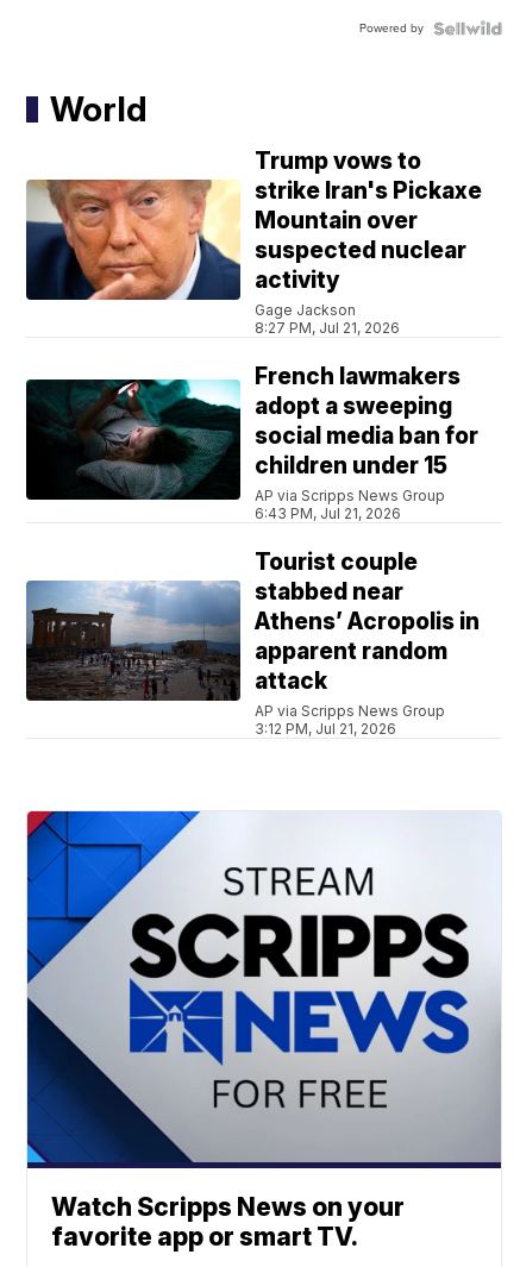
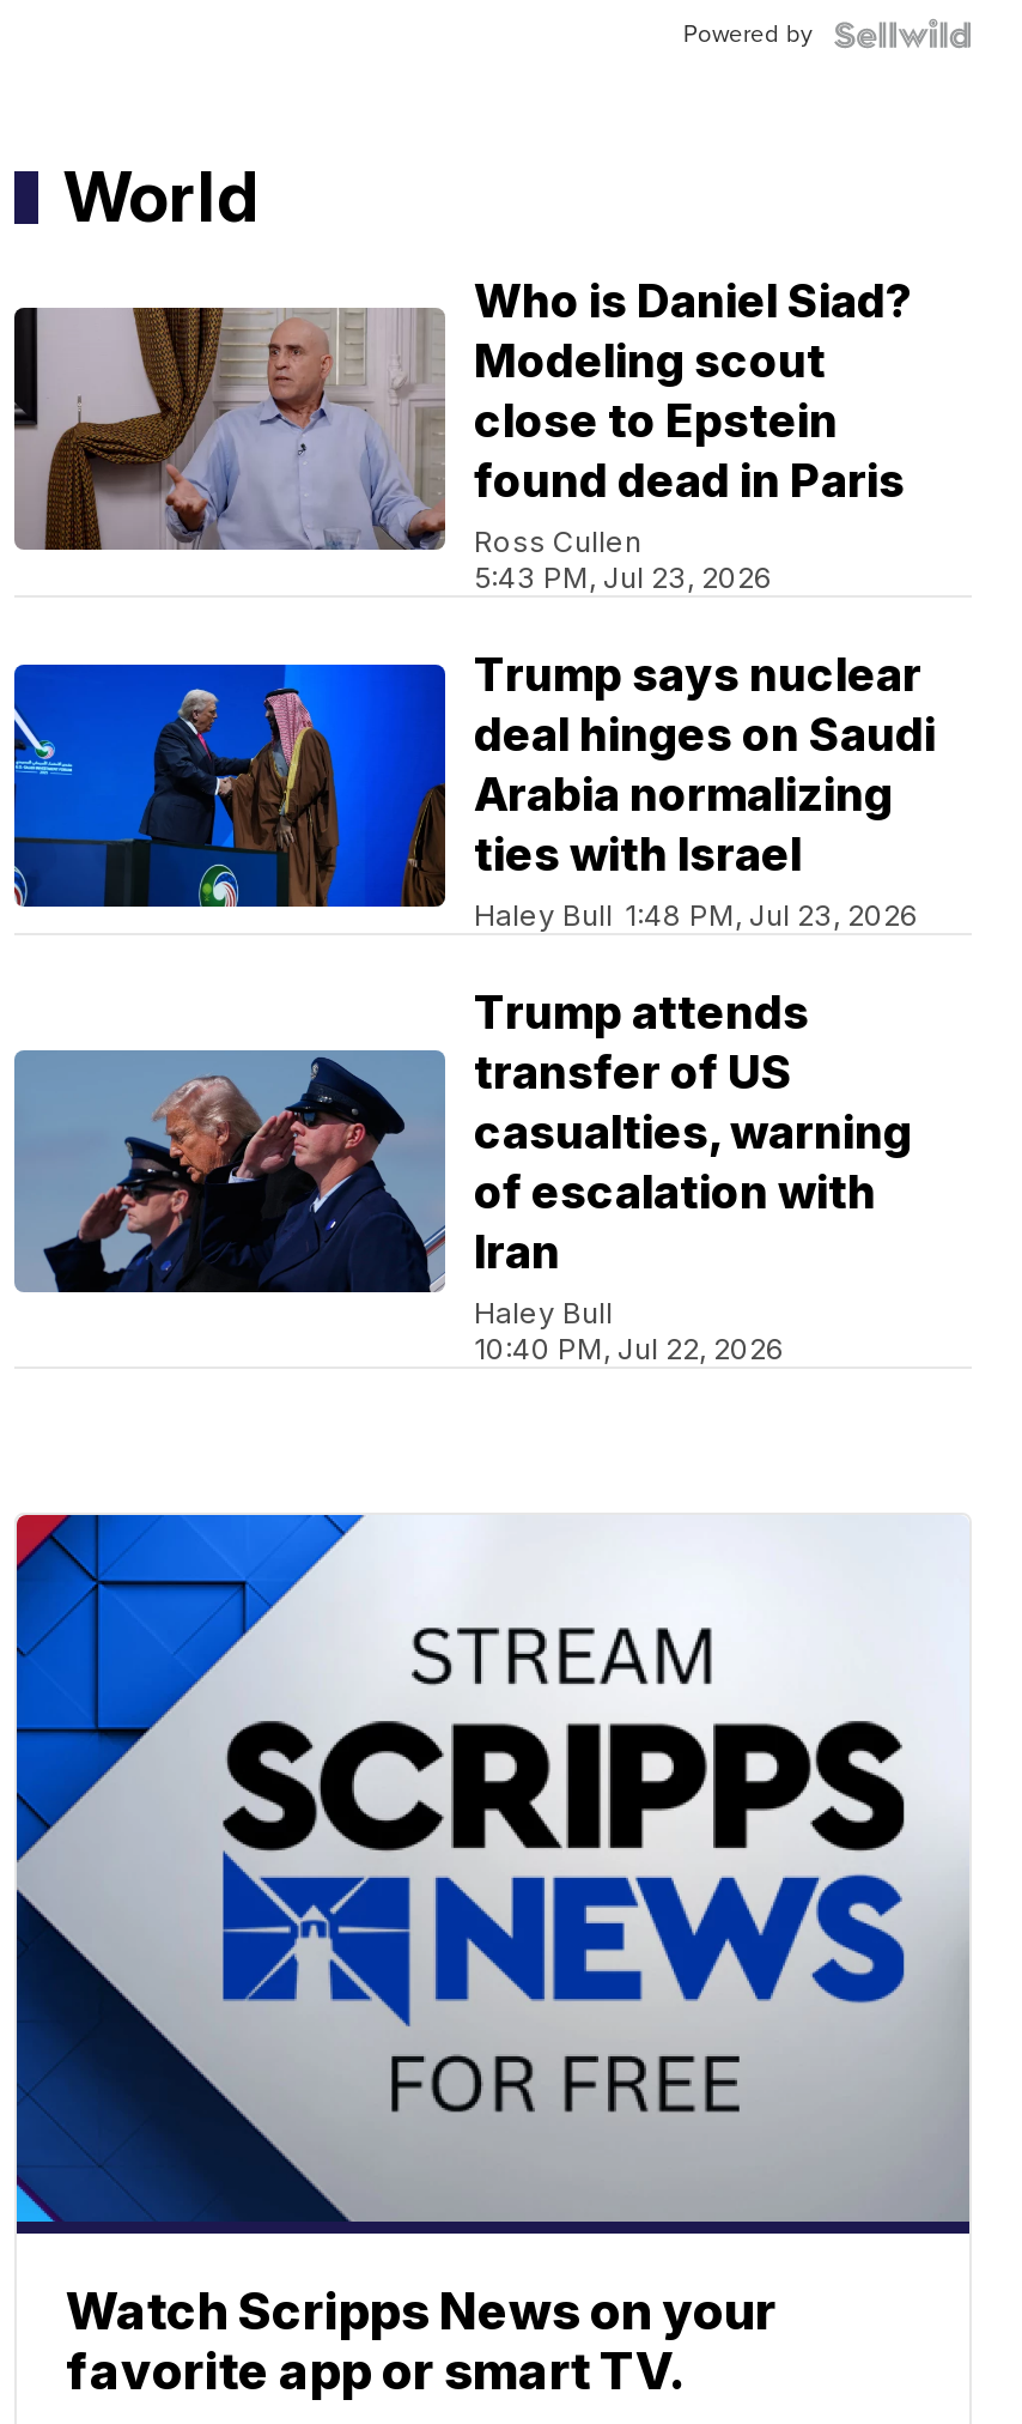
- [image]
- Trump vows to
- strike Iran's Pickaxe
- Mountain over
- suspected nuclear
- activity
- Gage Jackson
- 8:27 PM, Jul 21, 2026
+ [image]
+ Who is Daniel Siad?
+ Modeling scout
+ close to Epstein
+ found dead in Paris
+ Ross Cullen
+ 5:43 PM, Jul 23, 2026

- [image]
- French lawmakers
- adopt a sweeping
- social media ban for
- children under 15
- AP via Scripps News Group
- 6:43 PM, Jul 21, 2026
+ [image]
+ Trump says nuclear
+ deal hinges on Saudi
+ Arabia normalizing
+ ties with Israel
+ Haley Bull 1:48 PM, Jul 23, 2026

- [image]
- Tourist couple
- stabbed near
- Athens’ Acropolis in
- apparent random
- attack
- AP via Scripps News Group
- 3:12 PM, Jul 21, 2026
+ [image]
+ Trump attends
+ transfer of US
+ casualties, warning
+ of escalation with
+ Iran
+ Haley Bull
+ 10:40 PM, Jul 22, 2026
